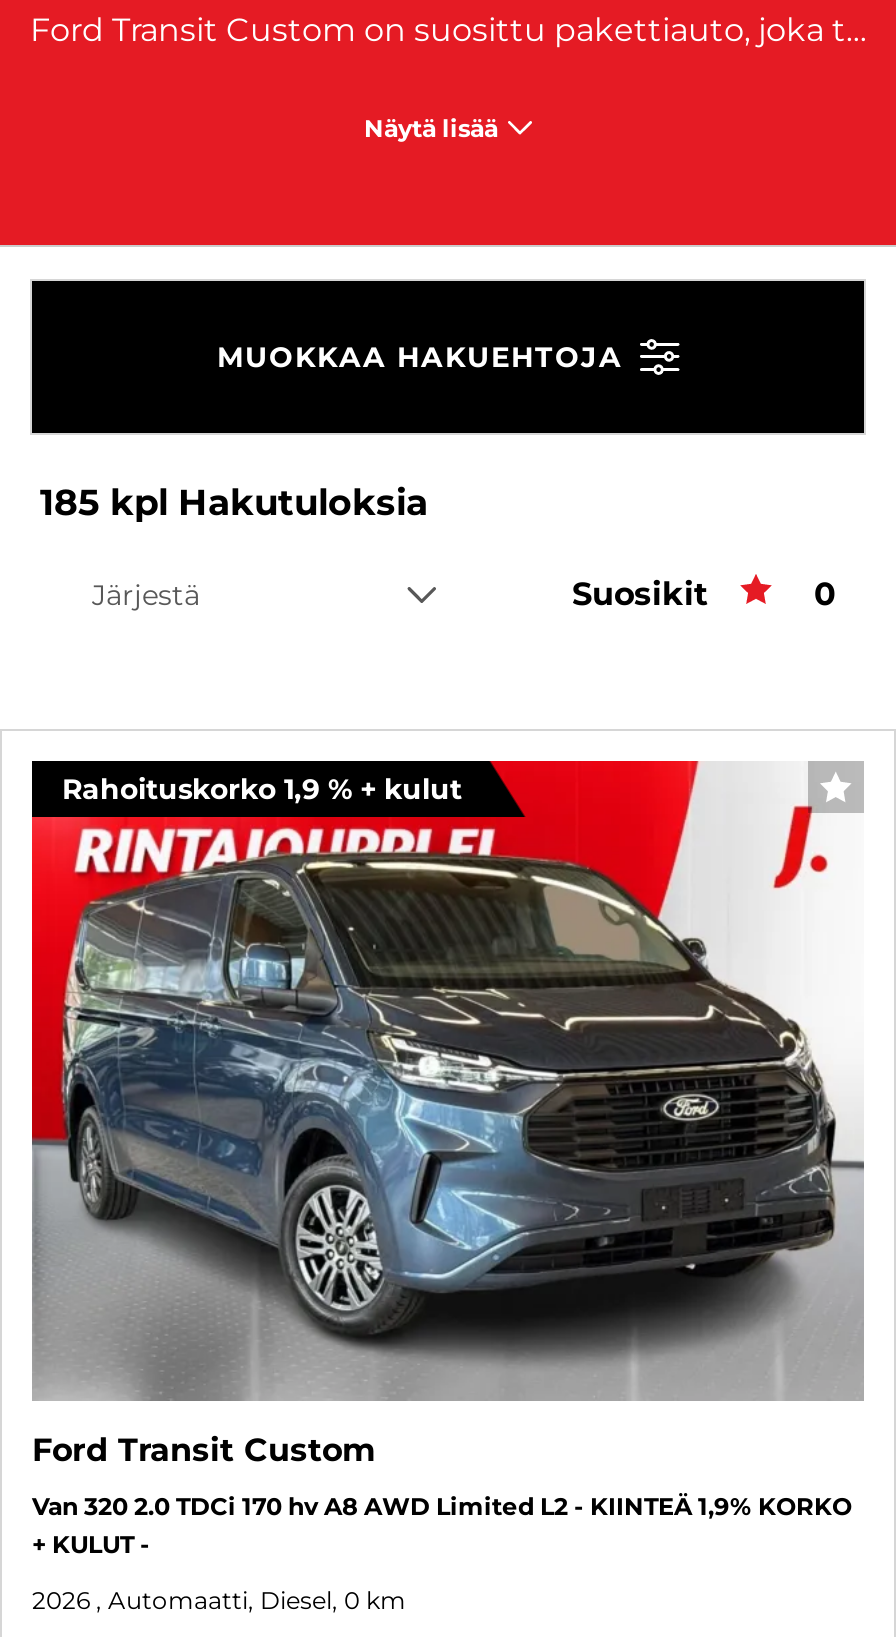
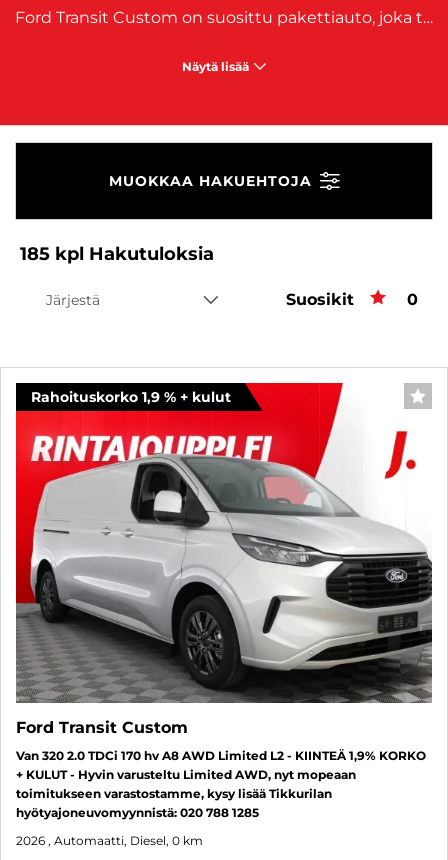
- [image]
+ [image]

- + KULUT -
+ + KULUT - Hyvin varusteltu Limited AWD, nyt mopeaan
+ toimitukseen varastostamme, kysy lisää Tikkurilan
+ hyötyajoneuvomyynnistä: 020 788 1285
